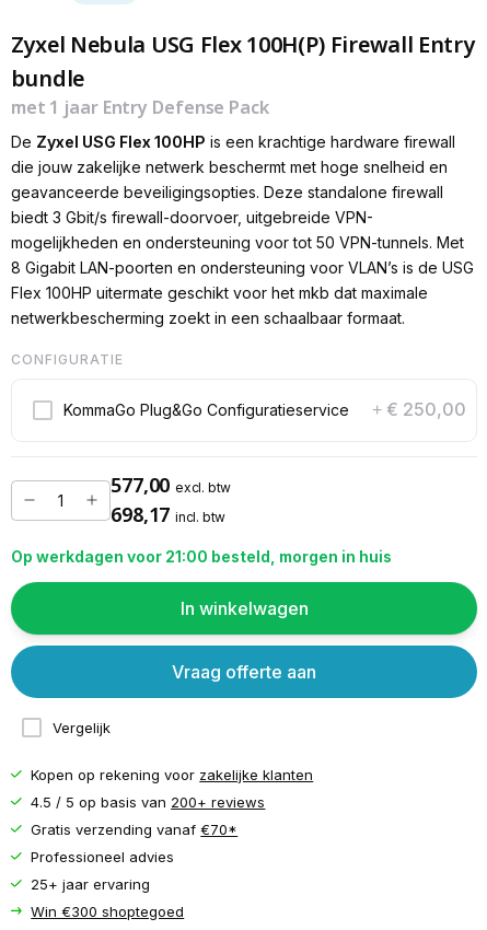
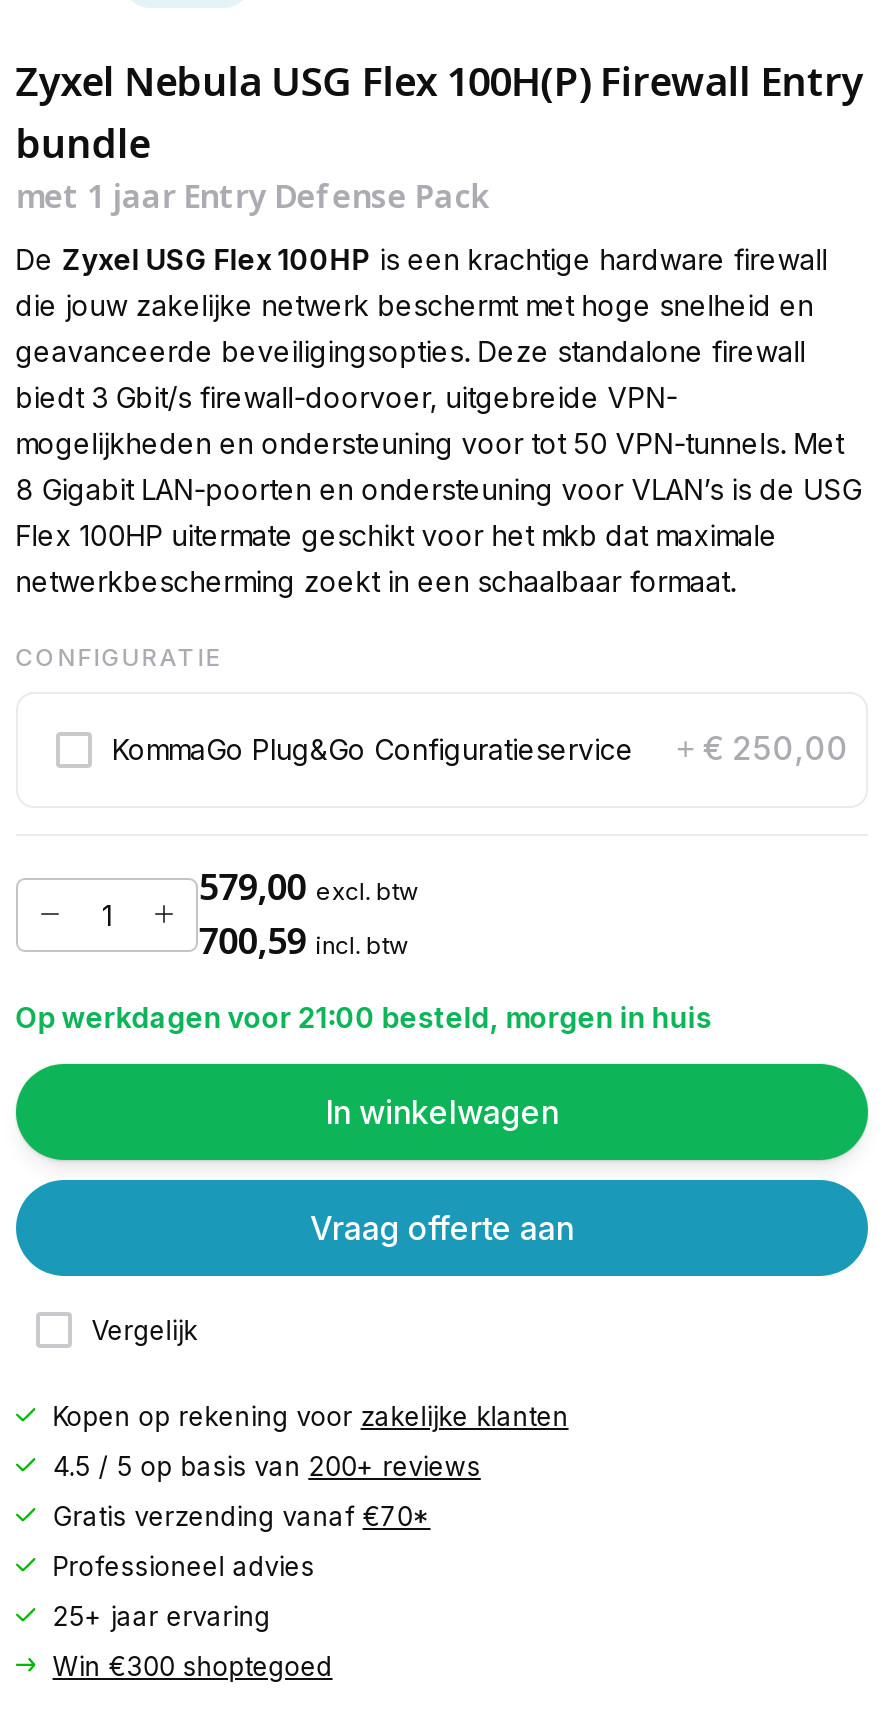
- 577,00 excl. btw
+ 579,00 excl. btw

- 698,17 incl. btw
+ 700,59 incl. btw
